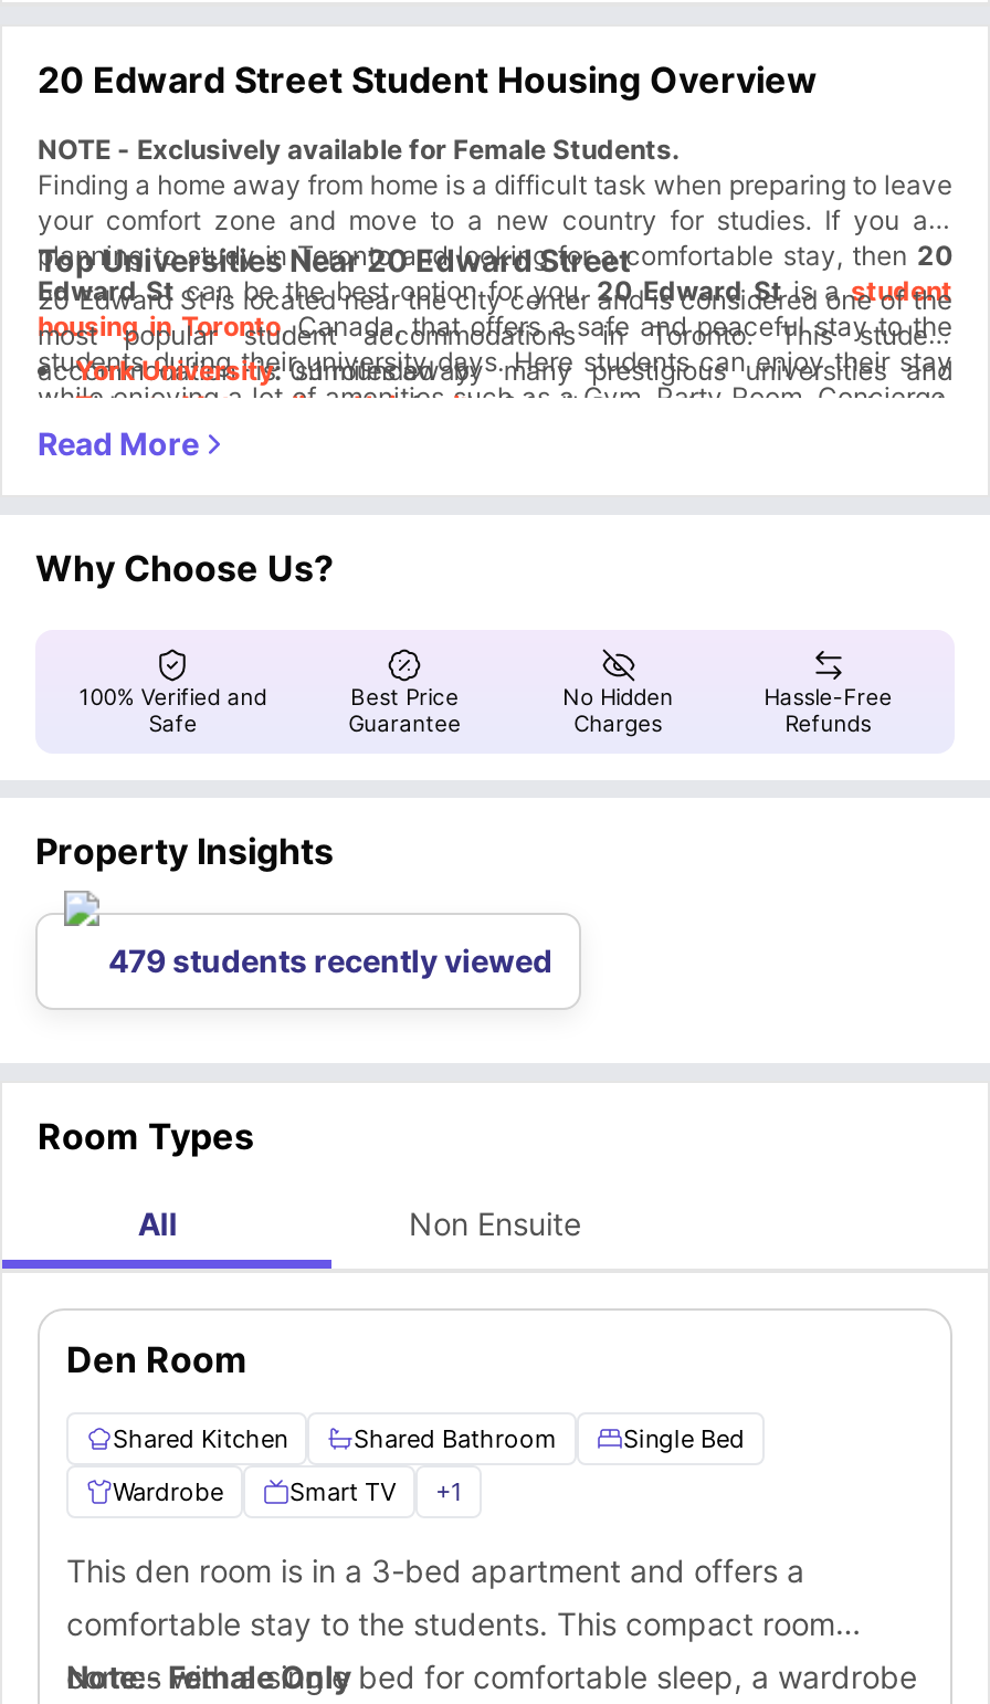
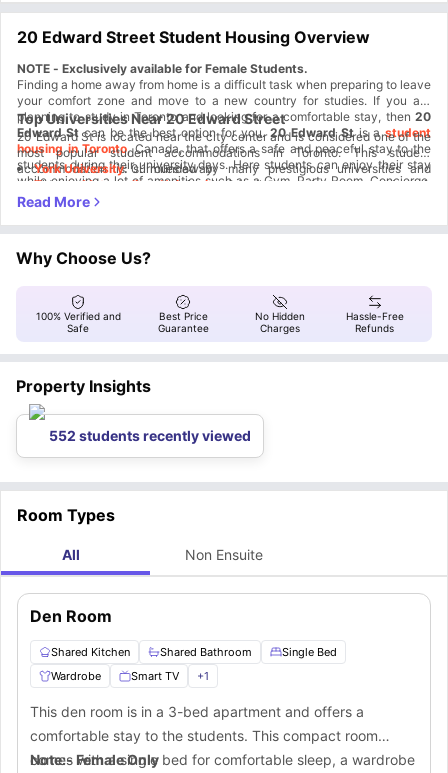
- 479 students recently viewed
+ 552 students recently viewed
